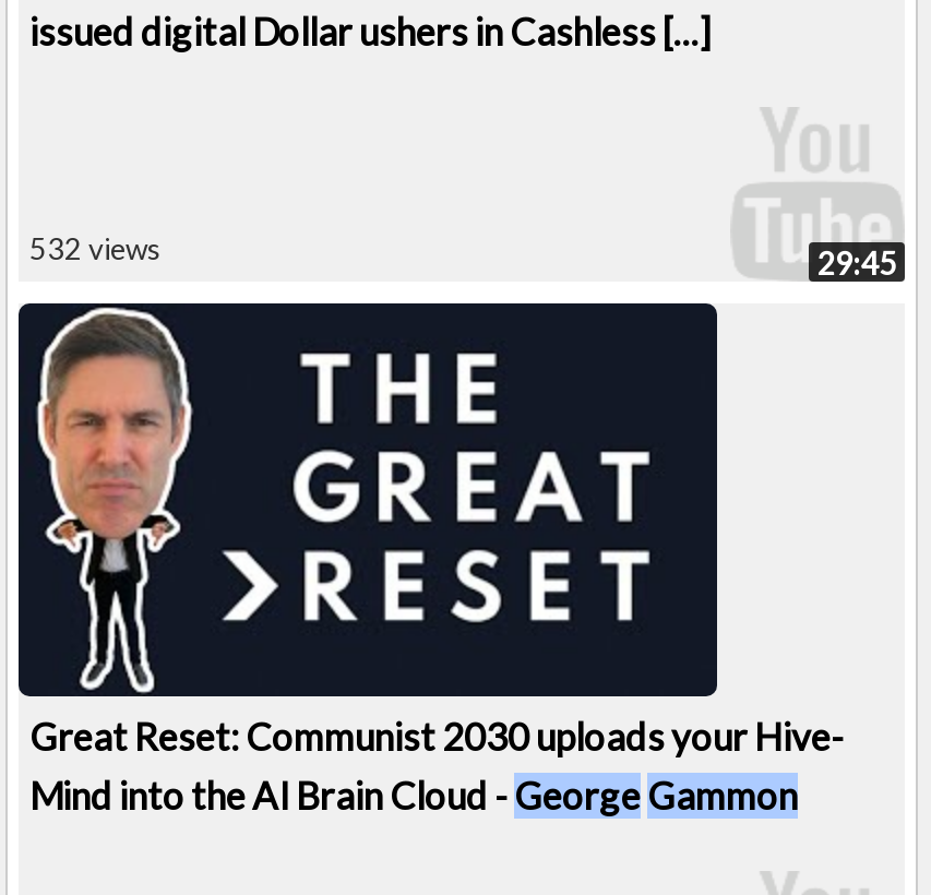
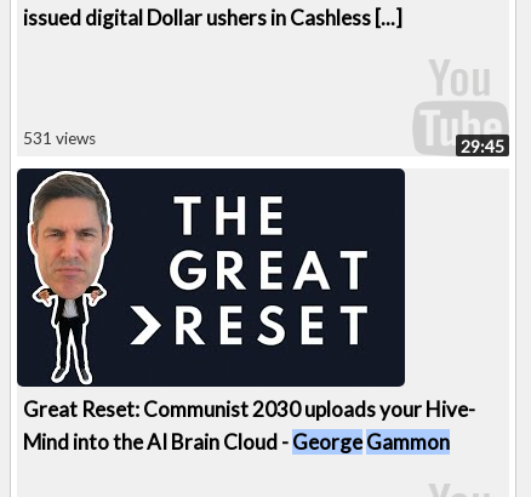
- 532 views
+ 531 views
